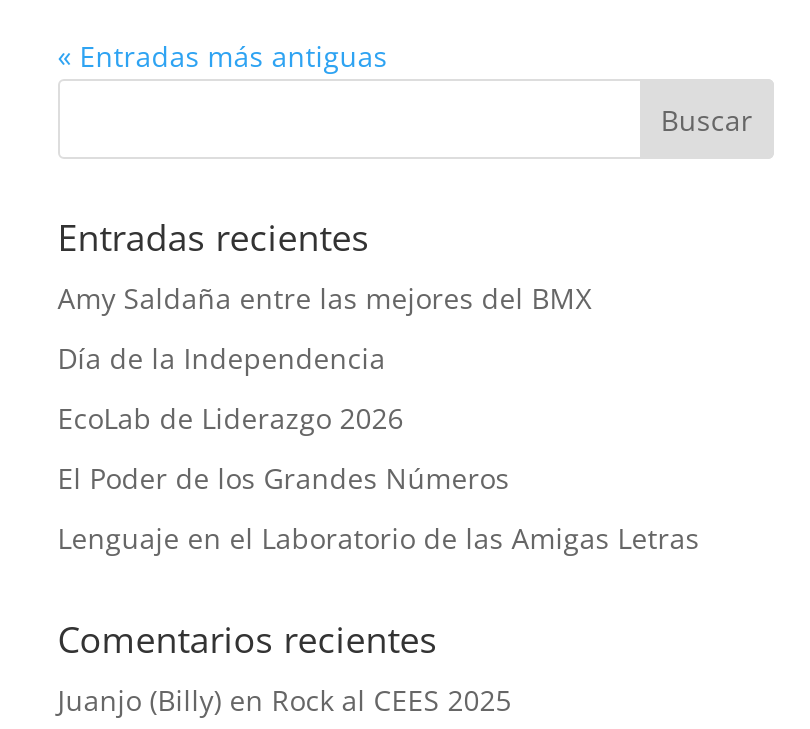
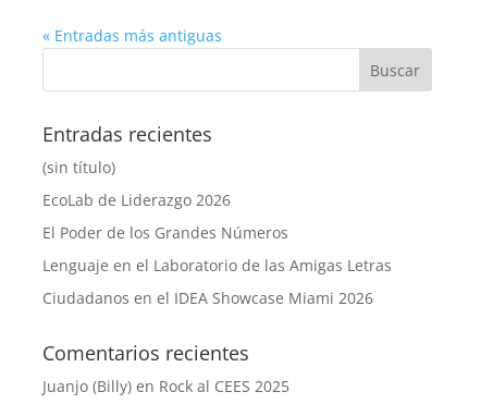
- Amy Saldaña entre las mejores del BMX
- Día de la Independencia
+ (sin título)

moved up: EcoLab de Liderazgo 2026 | El Poder de los Grandes Números | Lenguaje en el Laboratorio de las Amigas Letras

+ Ciudadanos en el IDEA Showcase Miami 2026
